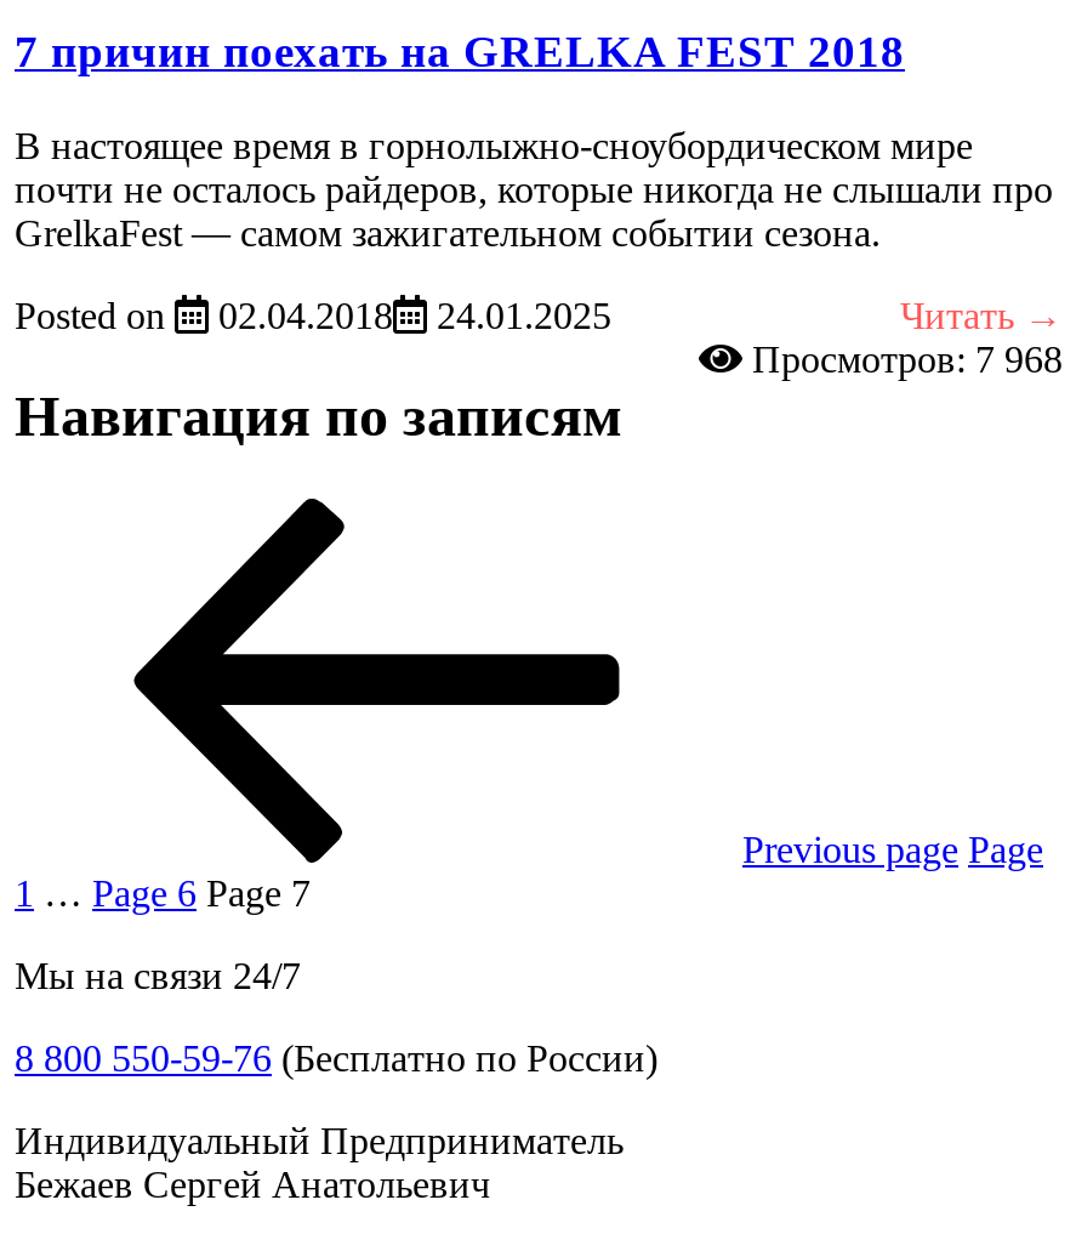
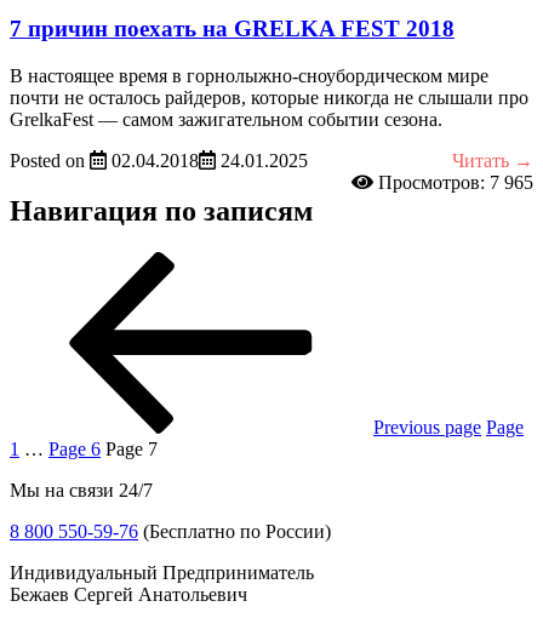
- Просмотров: 7 968
+ Просмотров: 7 965
